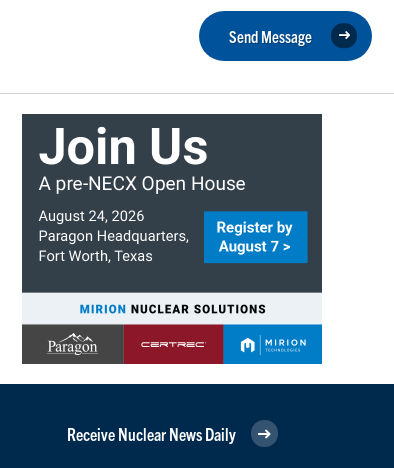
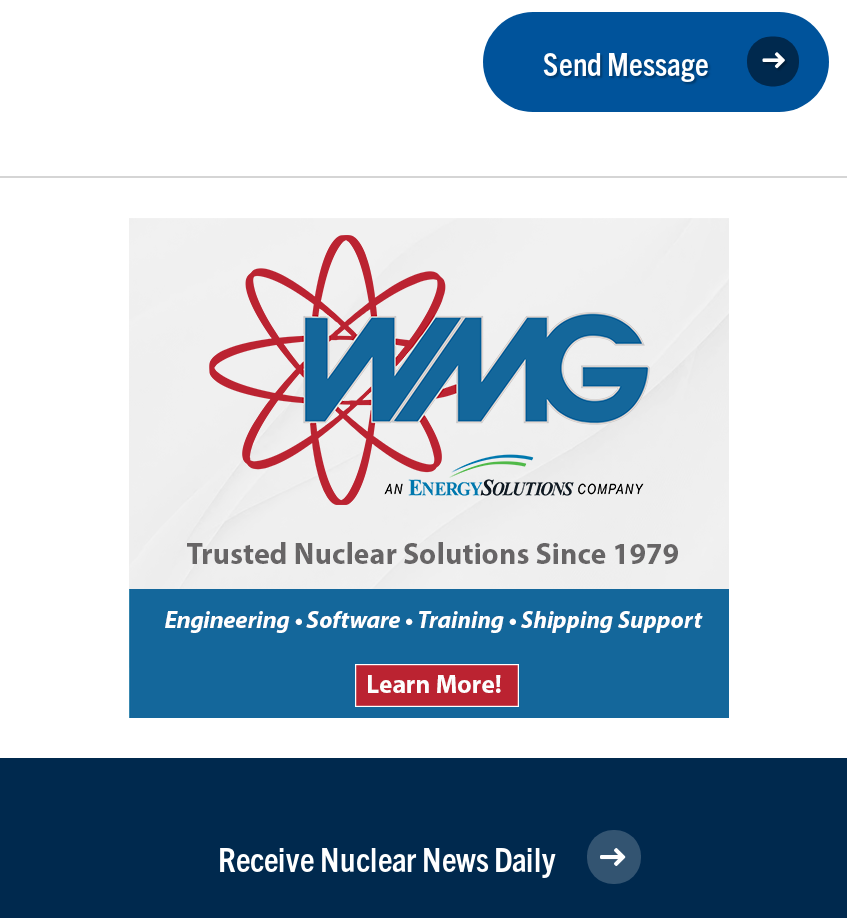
- [image]
+ [image]
